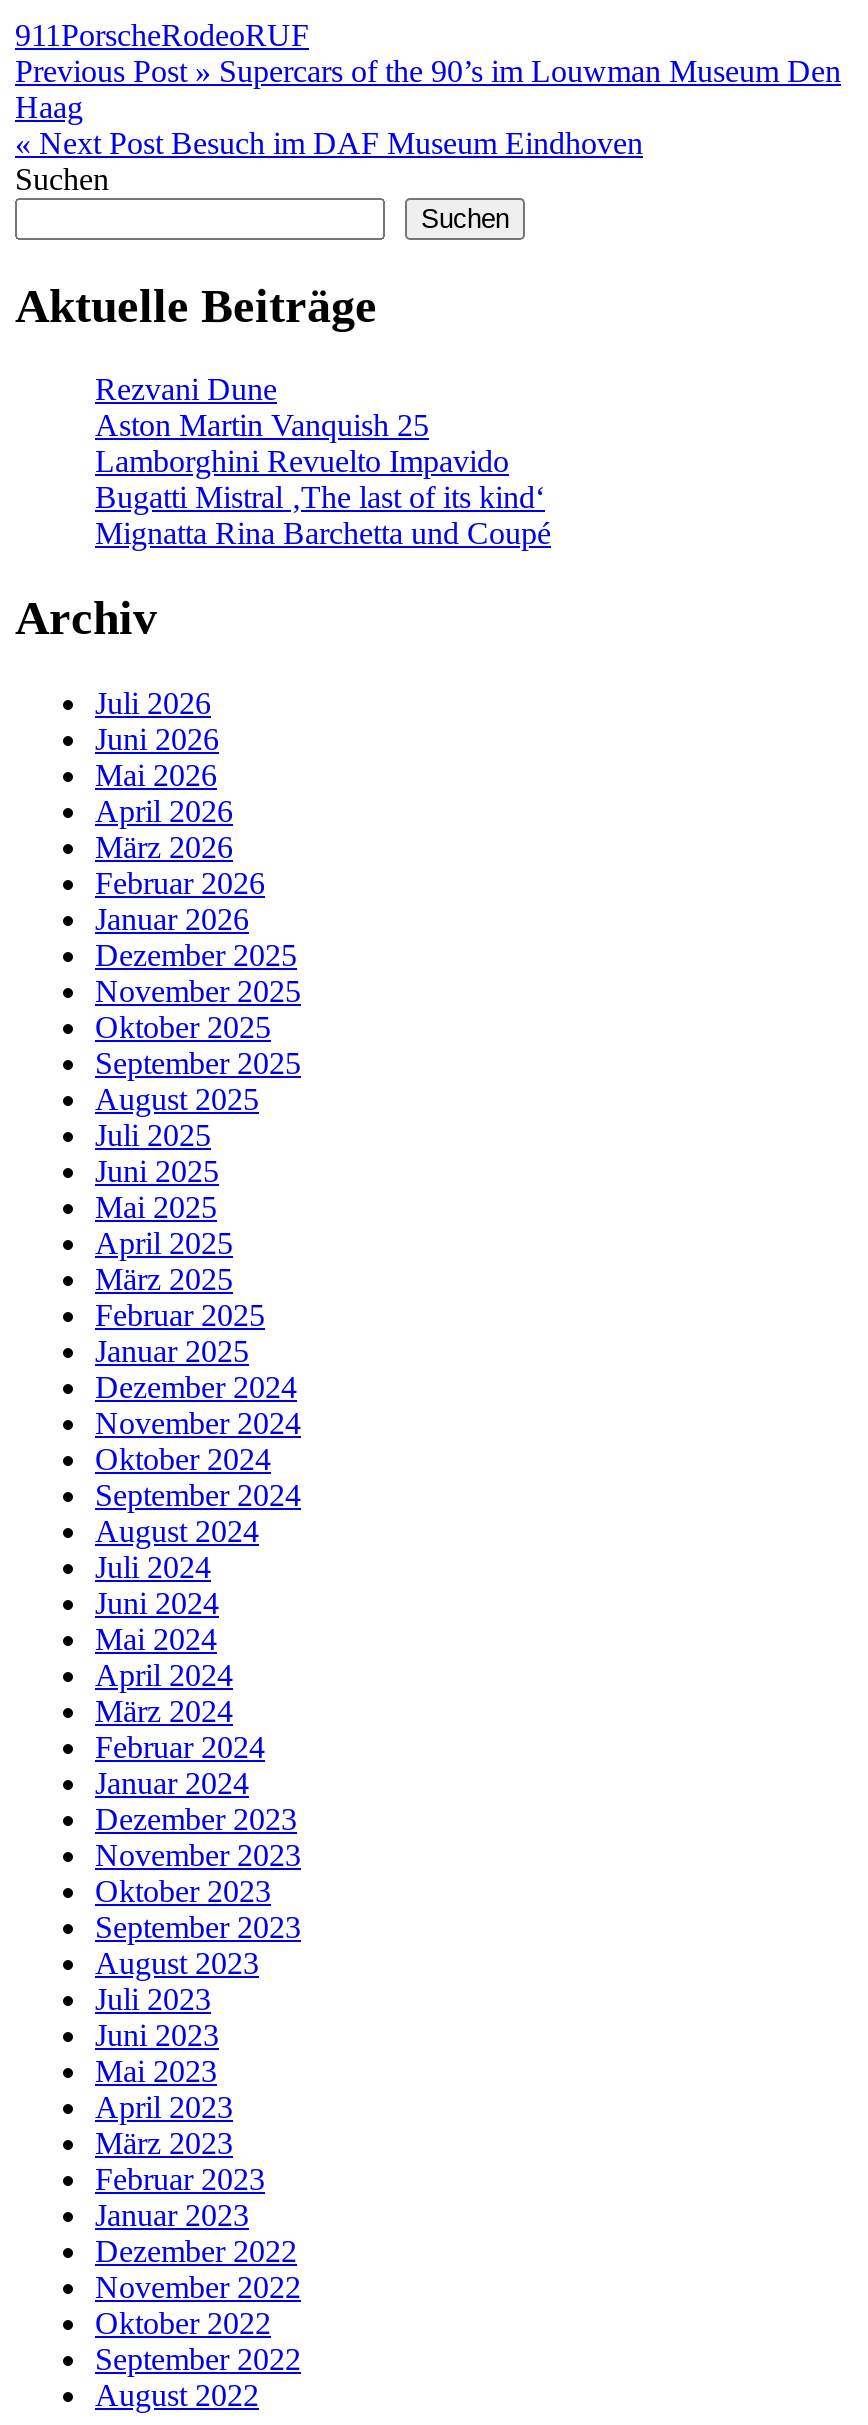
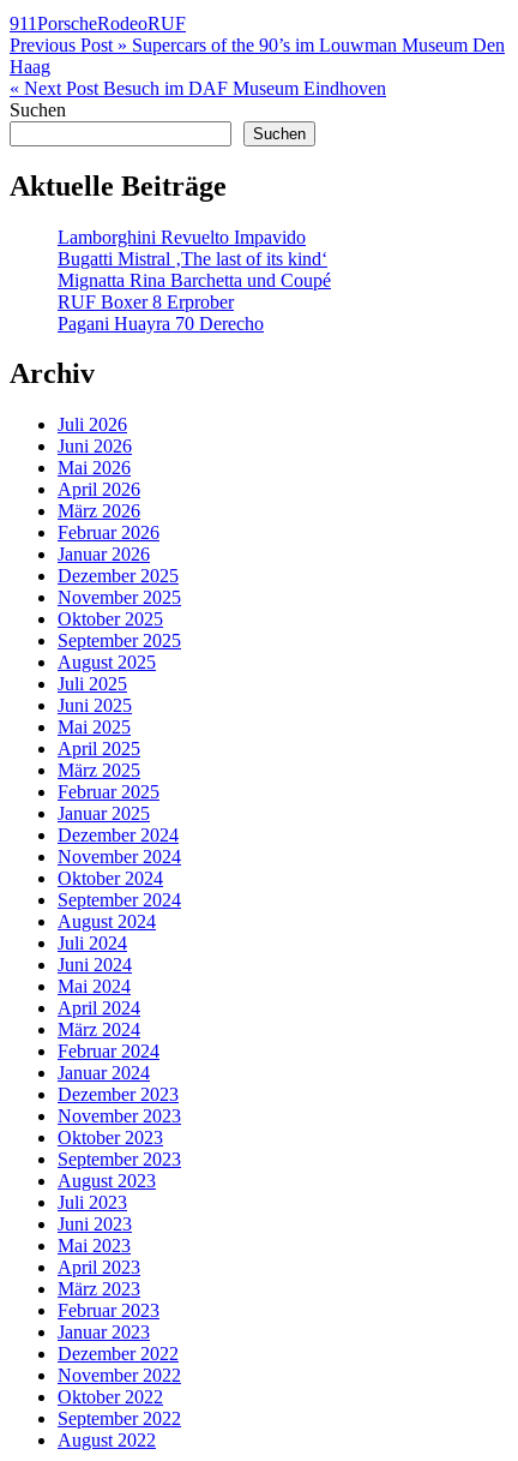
- Rezvani Dune
- Aston Martin Vanquish 25

moved up: Lamborghini Revuelto Impavido | Bugatti Mistral ‚The last of its kind‘ | Mignatta Rina Barchetta und Coupé

+ RUF Boxer 8 Erprober
+ Pagani Huayra 70 Derecho
